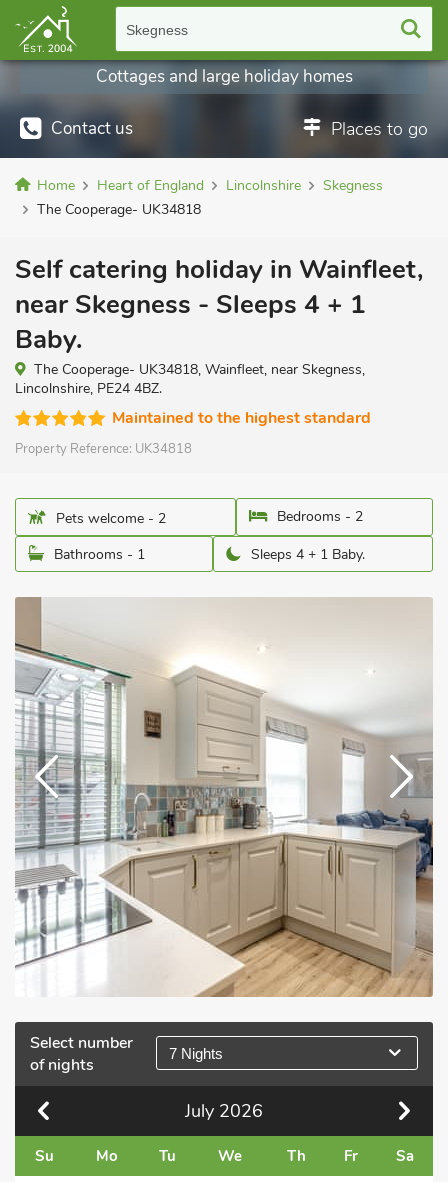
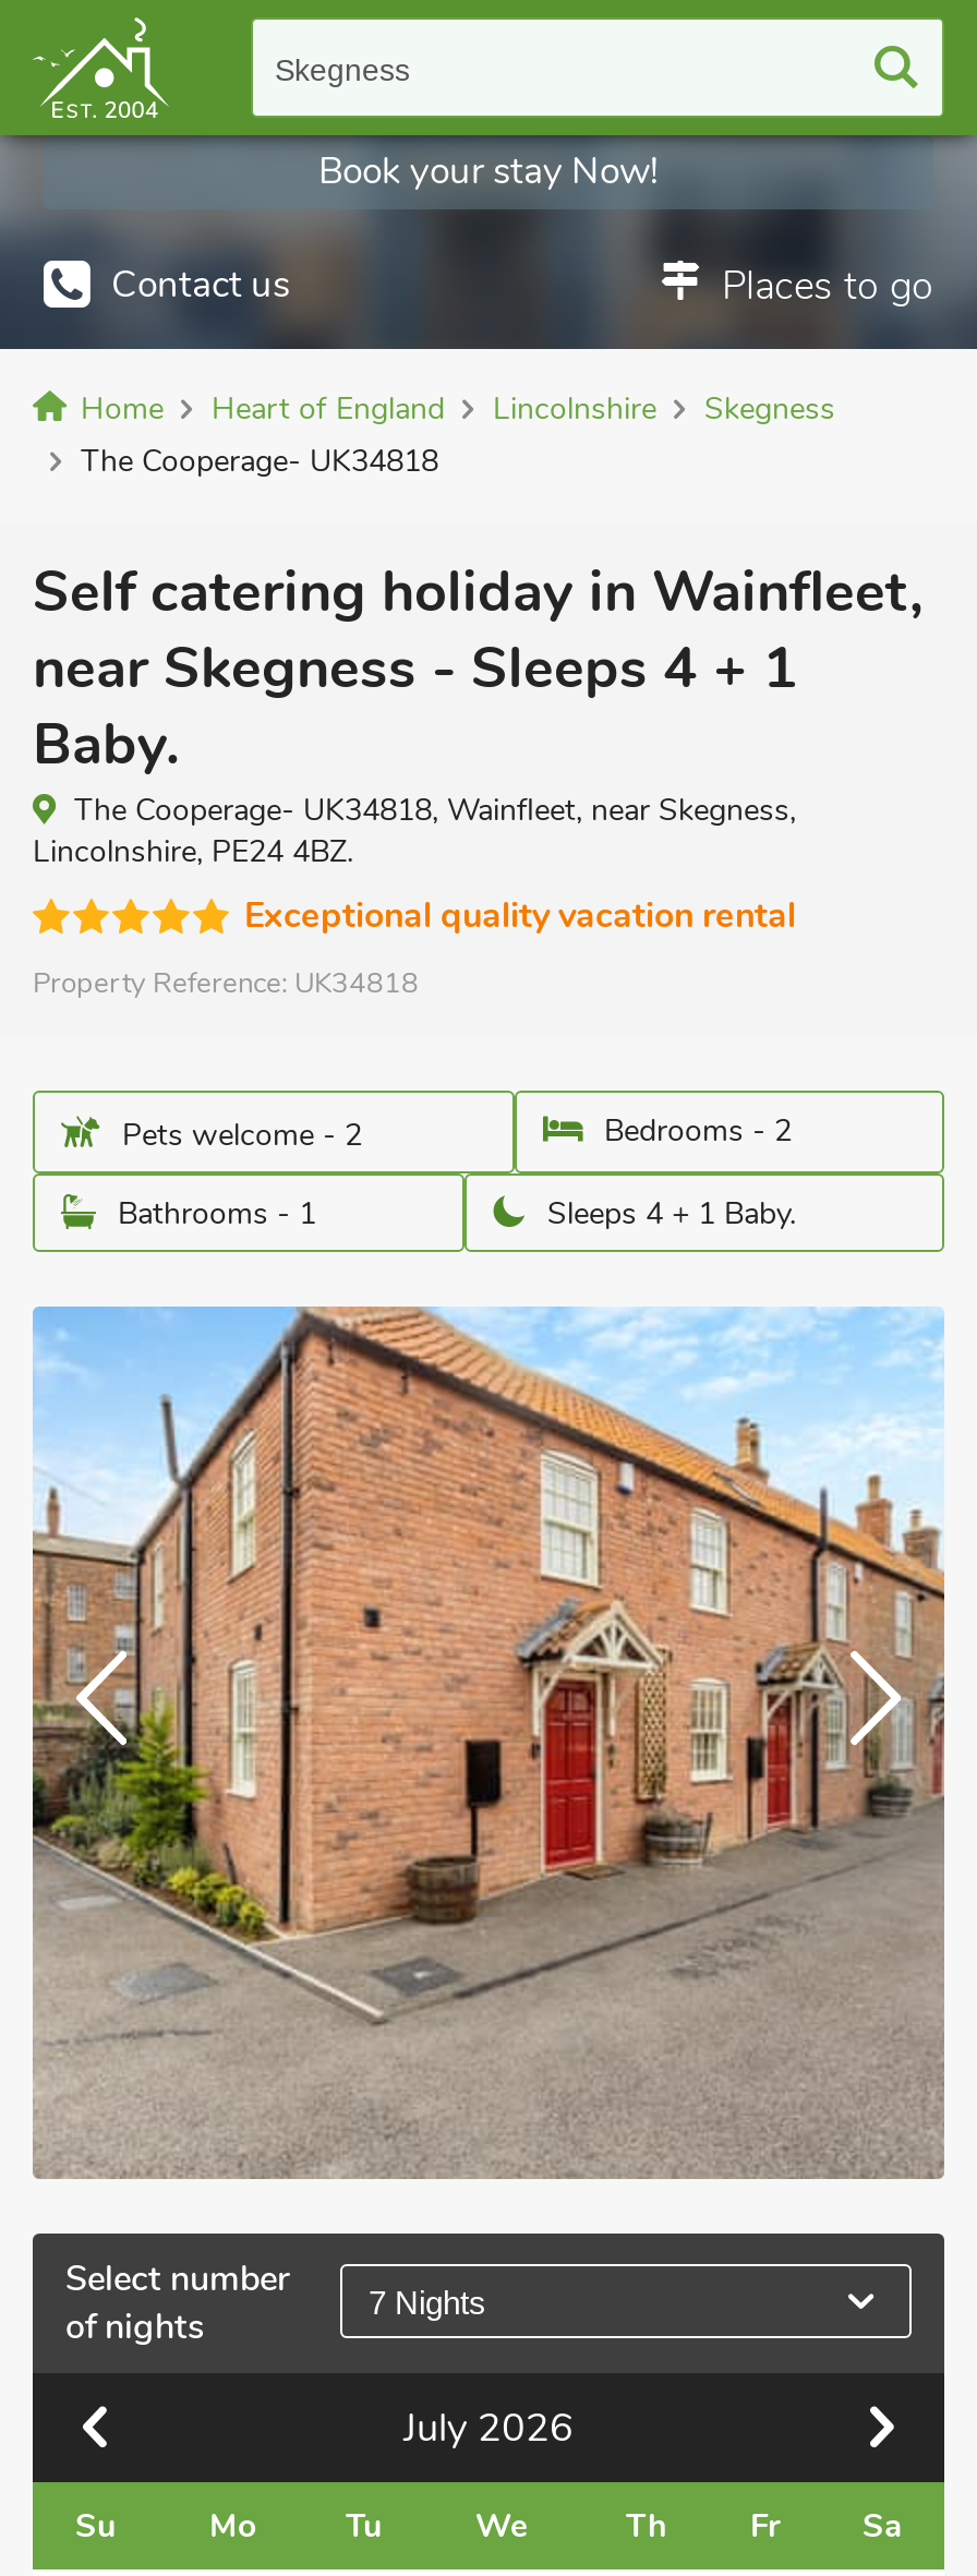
- Cottages and large holiday homes
+ Book your stay Now!

- Maintained to the highest standard
+ Exceptional quality vacation rental

- [image]
+ [image]
